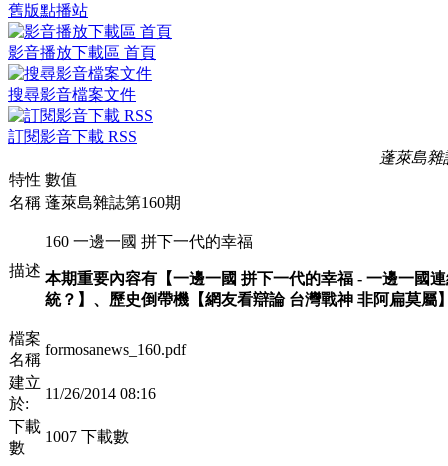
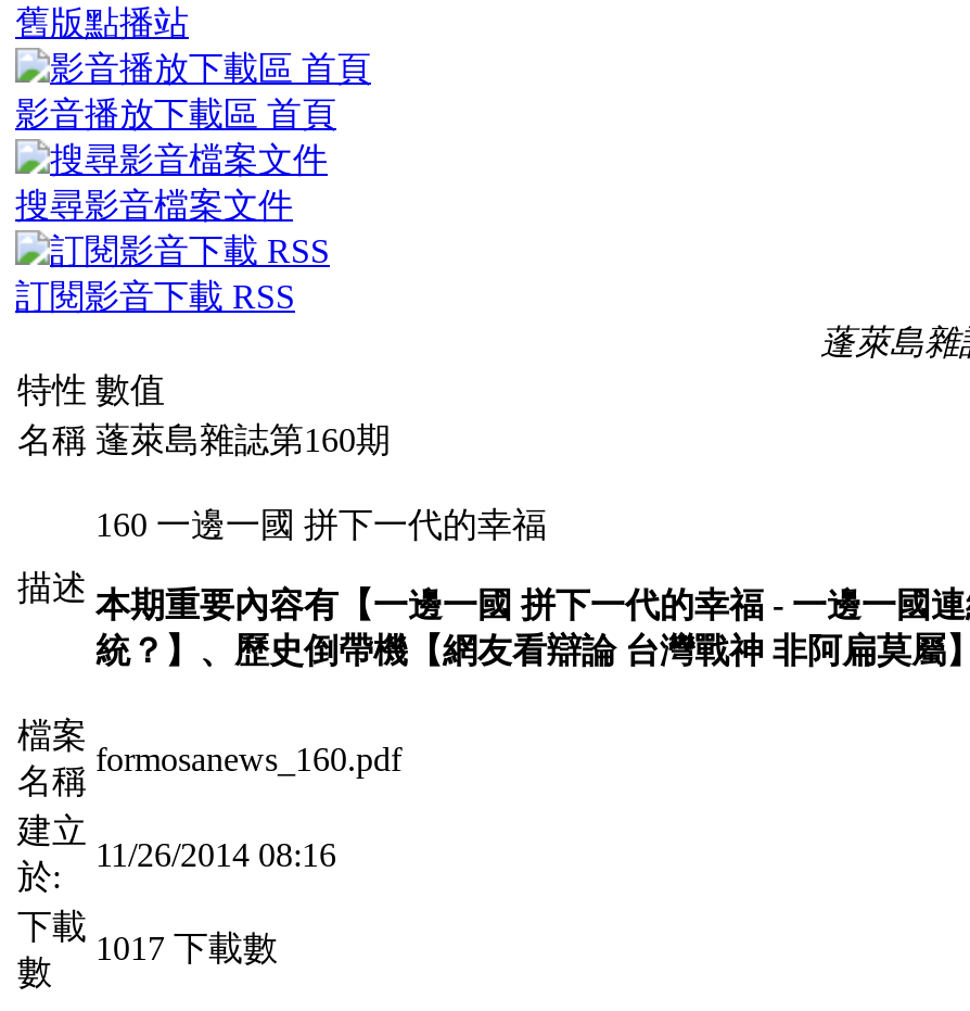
- 1007 下載數
+ 1017 下載數
